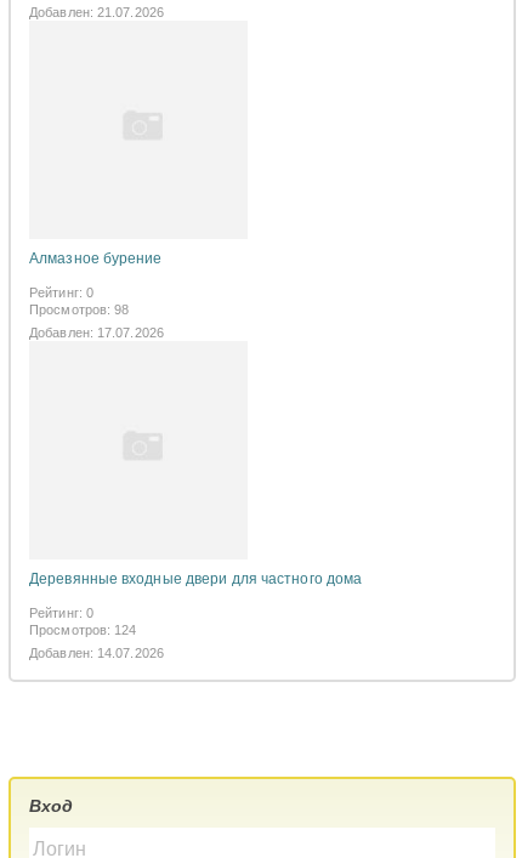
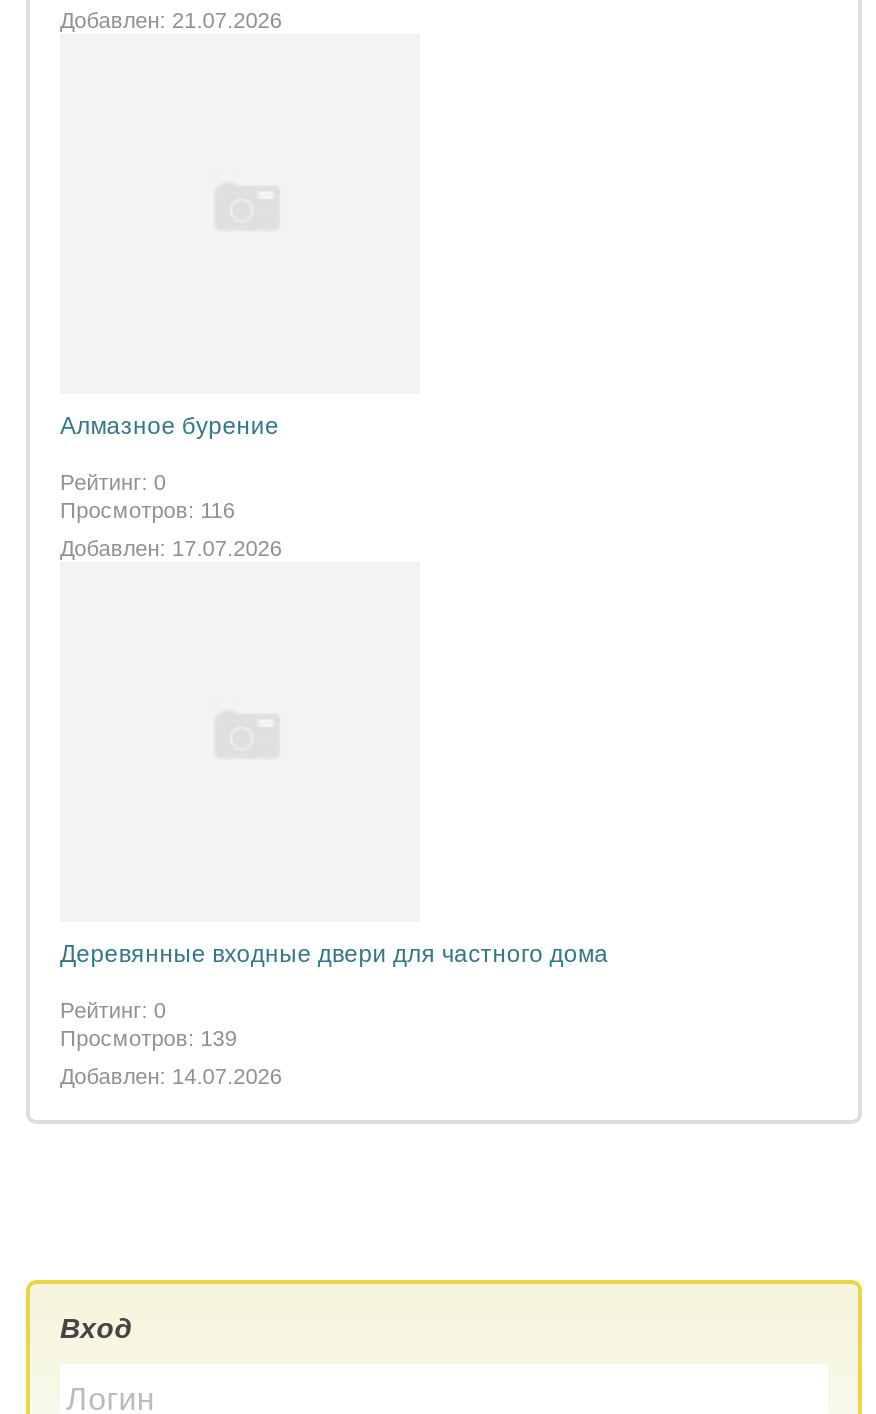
- Просмотров: 98
+ Просмотров: 116

- Просмотров: 124
+ Просмотров: 139
